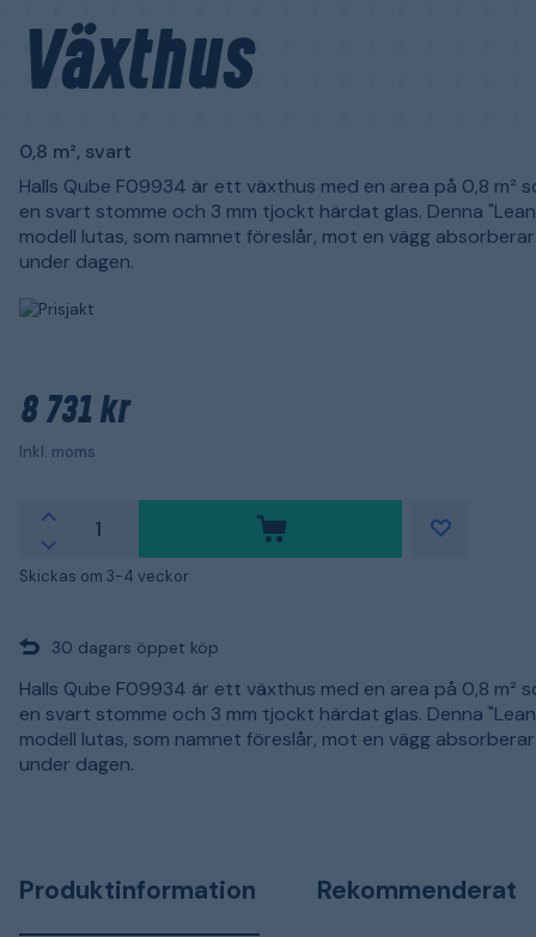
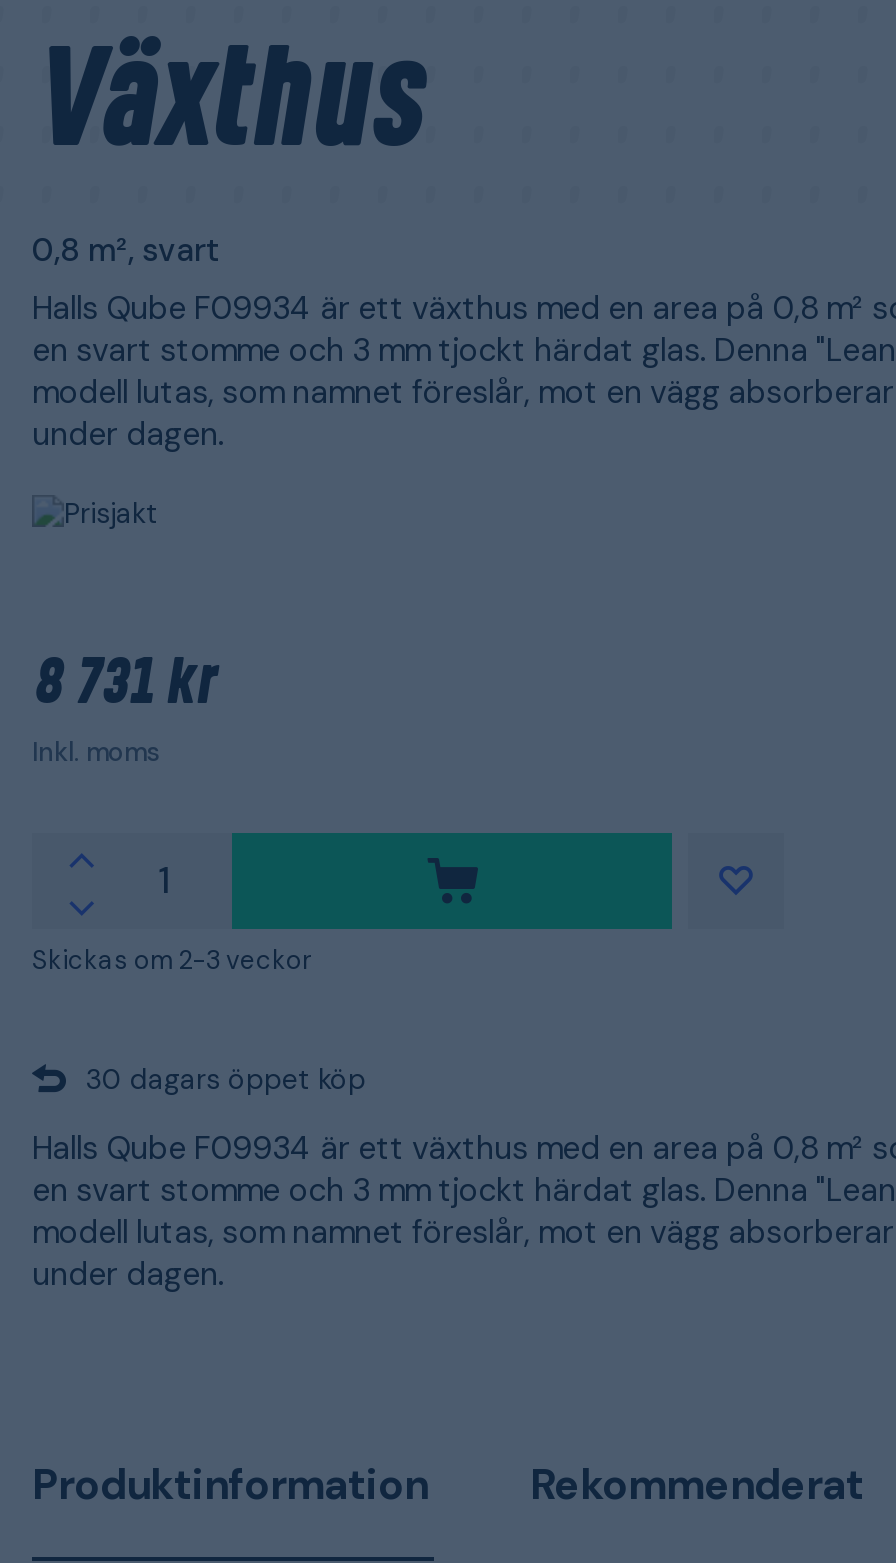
- Skickas om 3-4 veckor
+ Skickas om 2-3 veckor
